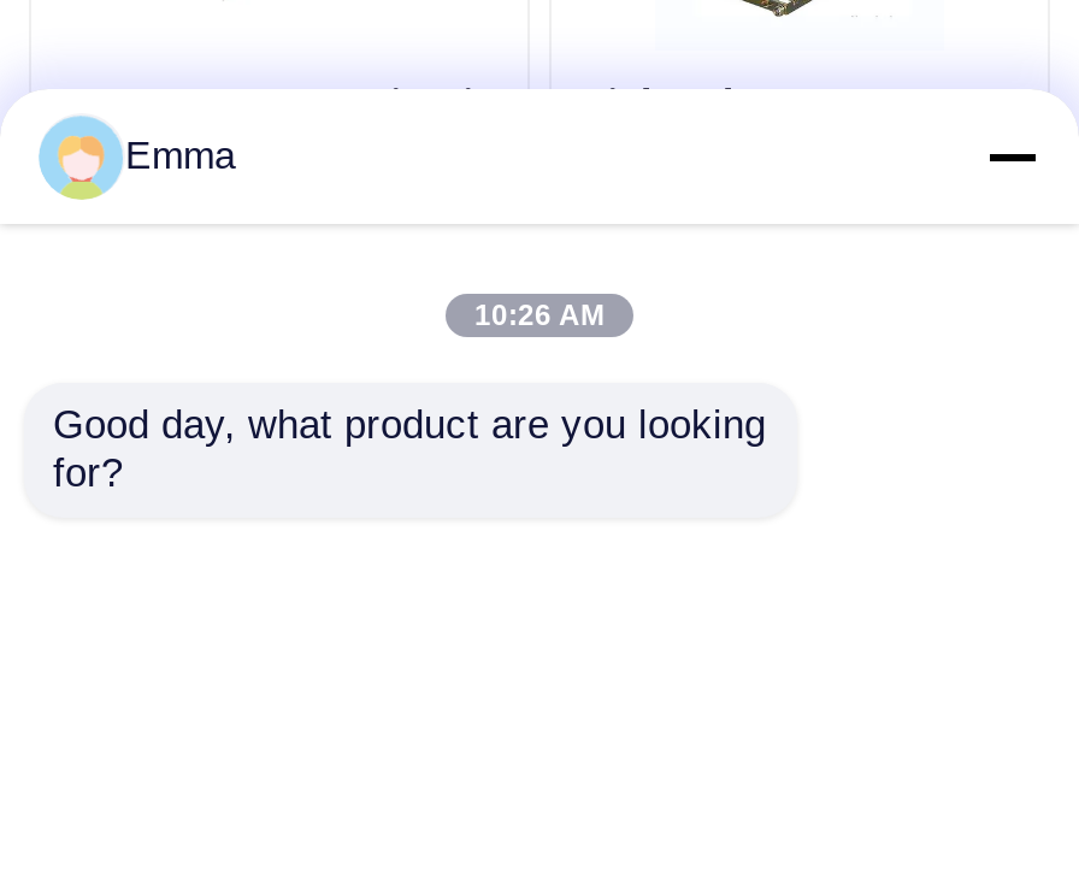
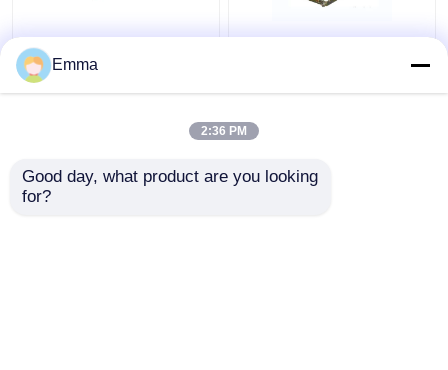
- 10:26 AM
+ 2:36 PM
